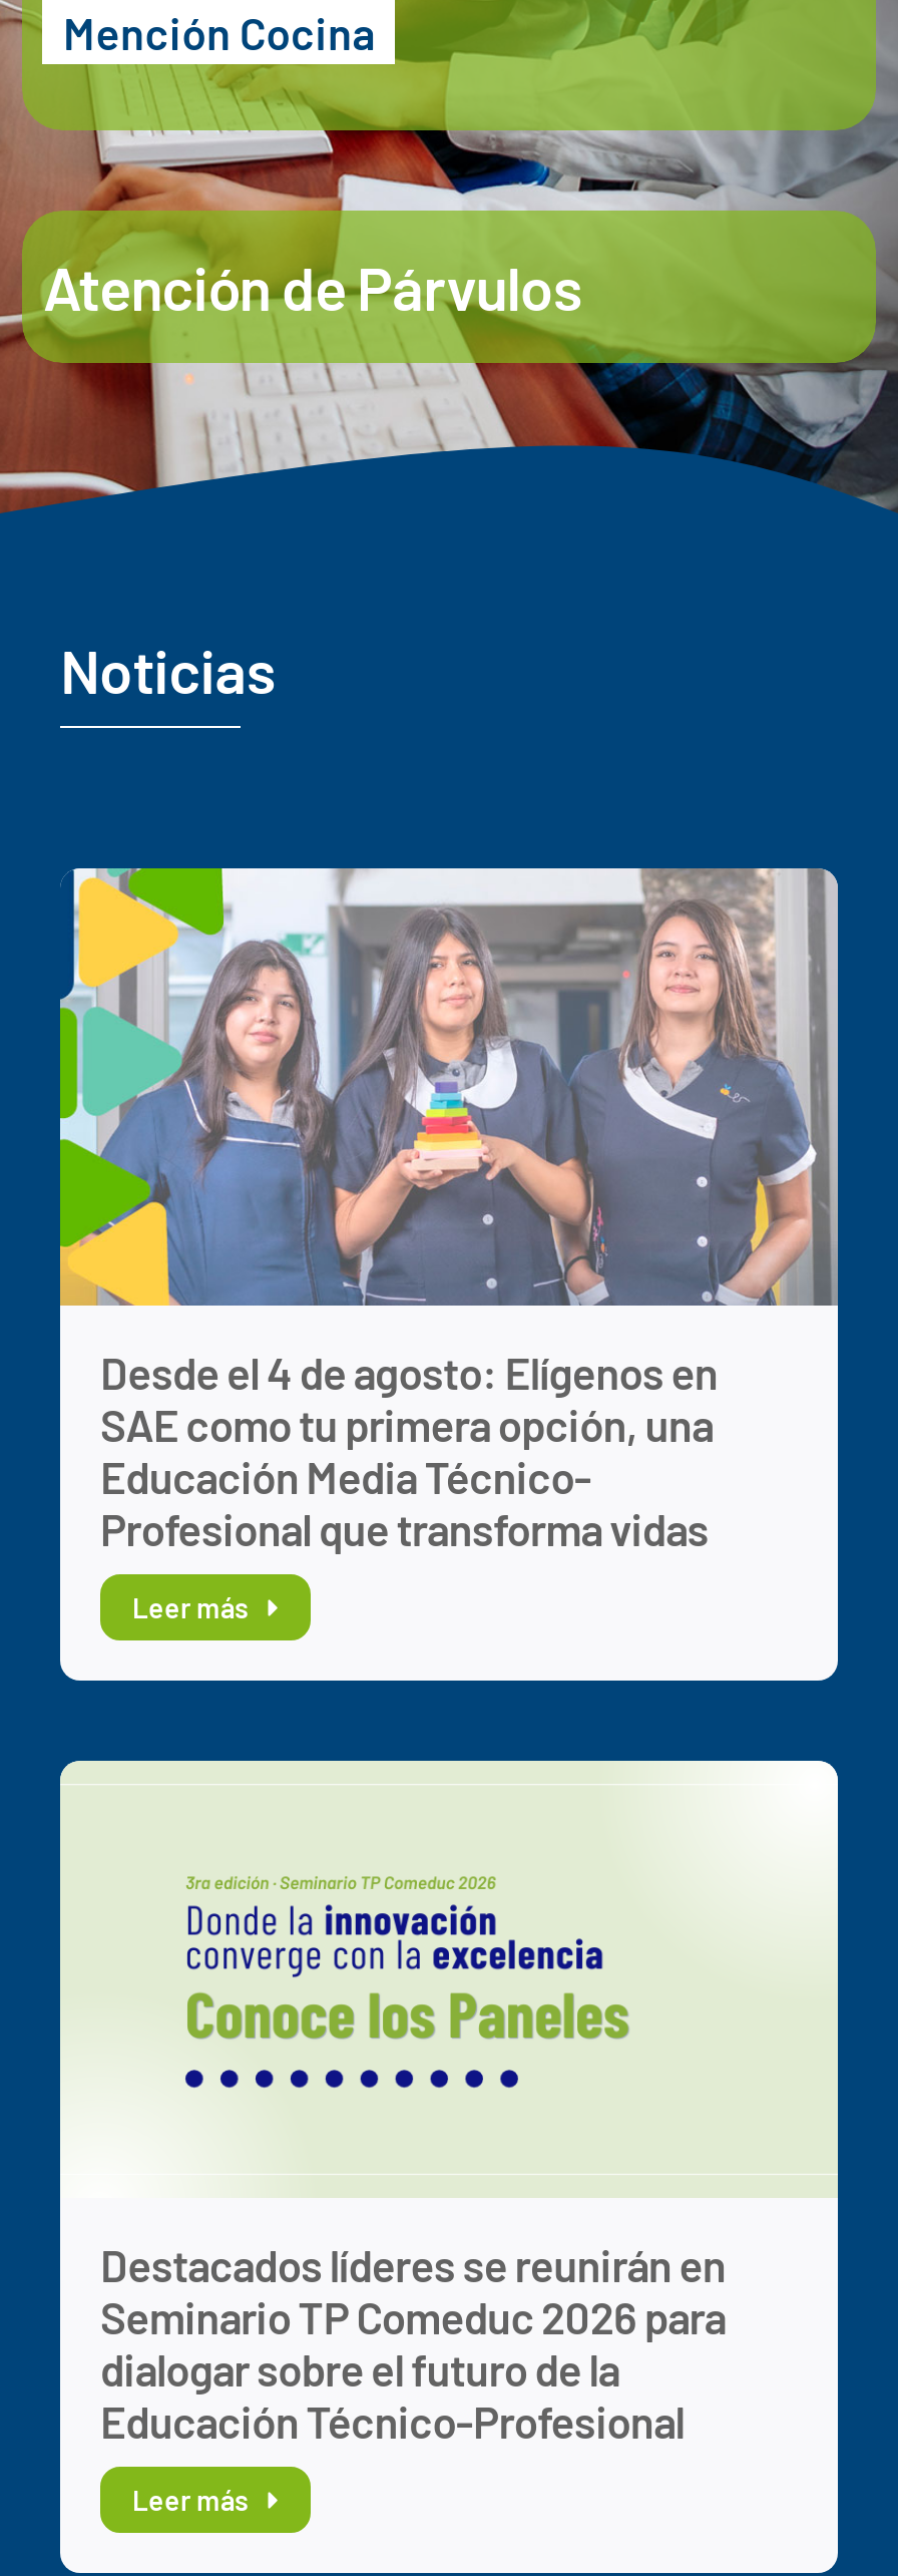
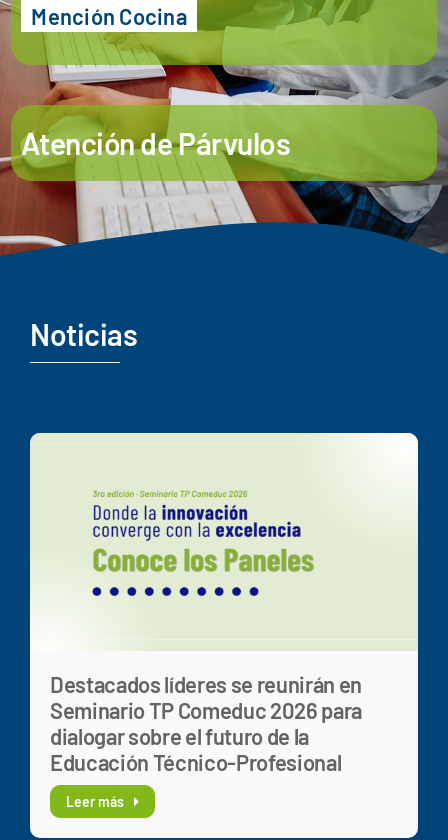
- [image]
- Desde el 4 de agosto: Elígenos en
- SAE como tu primera opción, una
- Educación Media Técnico-
- Profesional que transforma vidas
- Leer más
